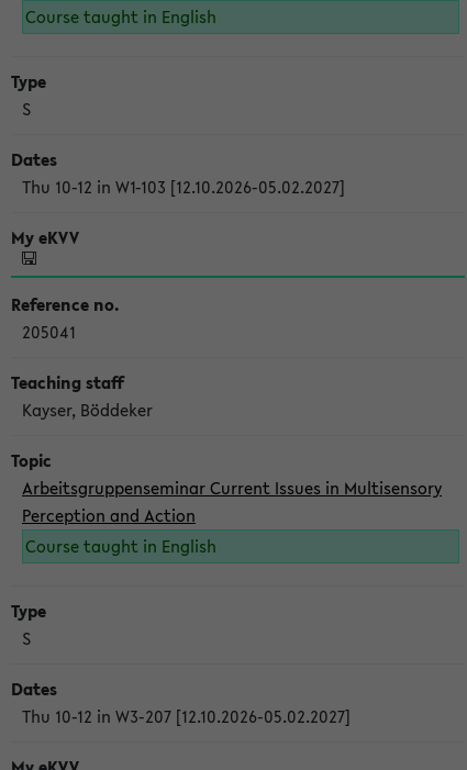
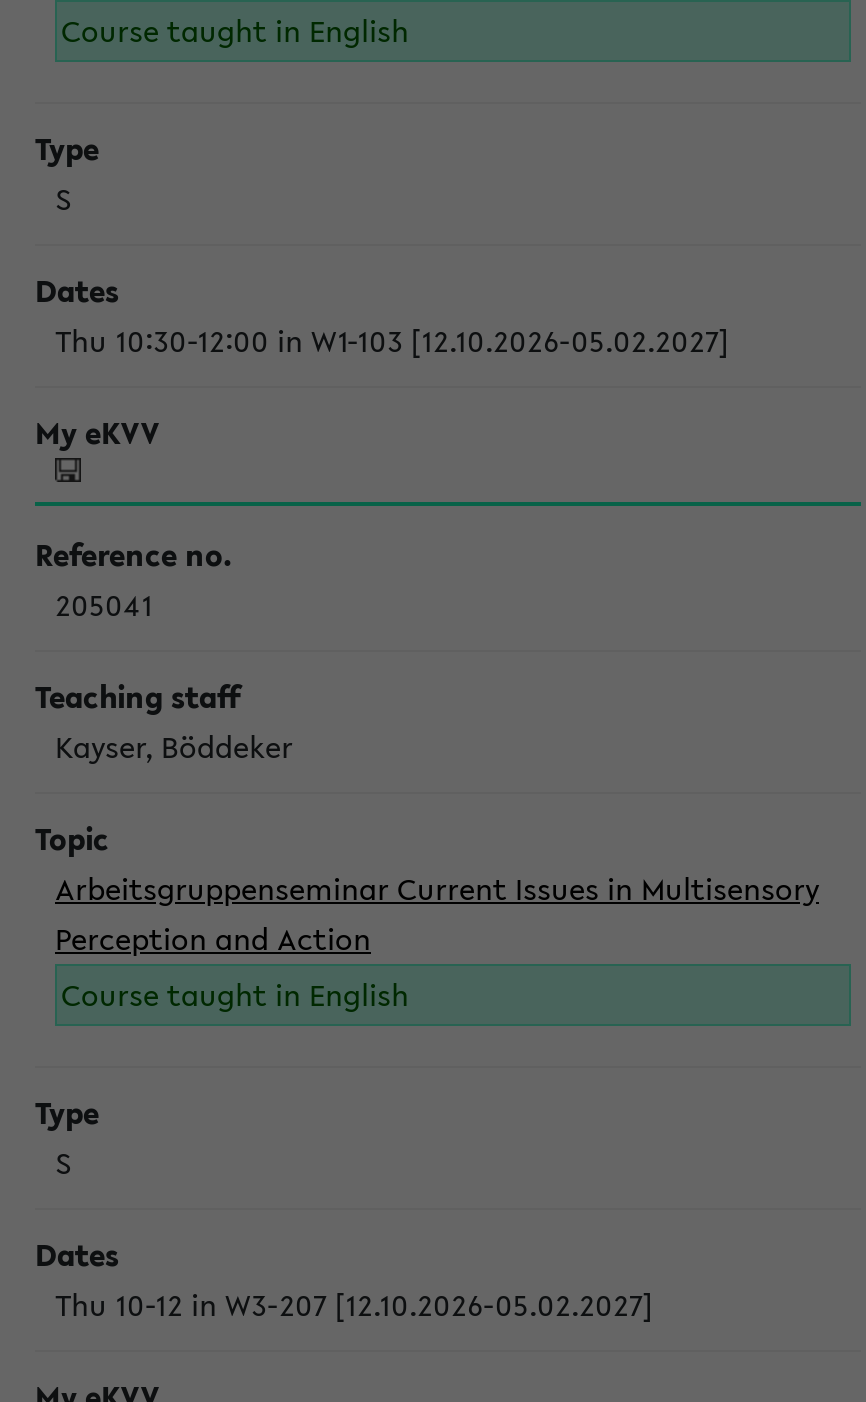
- Thu 10-12 in W1-103 [12.10.2026-05.02.2027]
+ Thu 10:30-12:00 in W1-103 [12.10.2026-05.02.2027]
